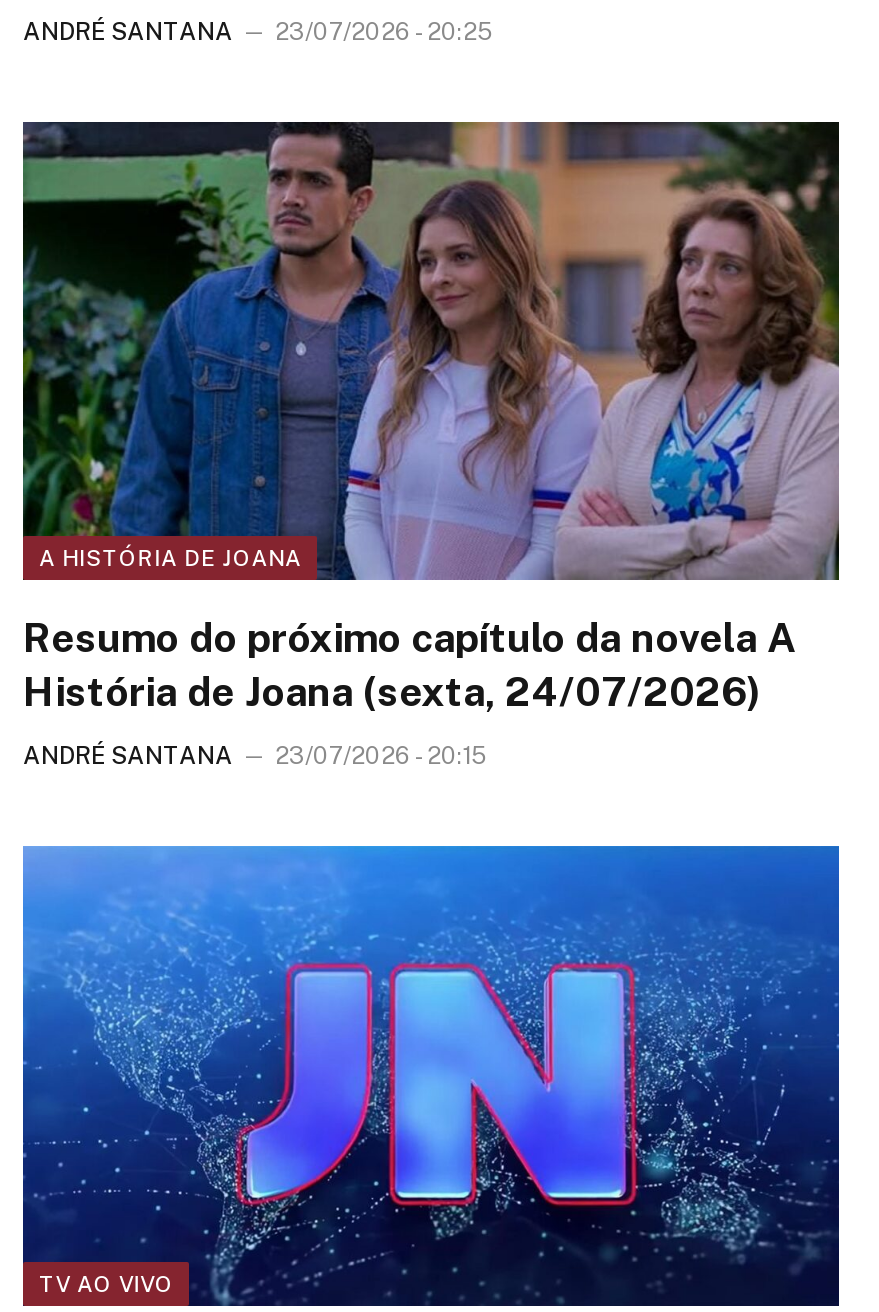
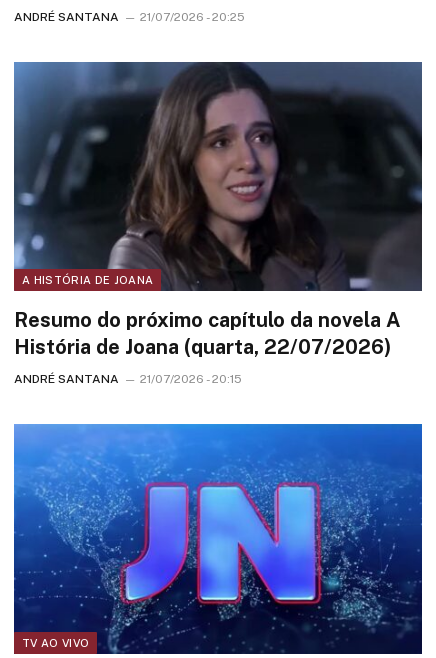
- ANDRÉ SANTANA 23/07/2026 - 20:25
+ ANDRÉ SANTANA 21/07/2026 - 20:25

- [image]
+ [image]

- História de Joana (sexta, 24/07/2026)
+ História de Joana (quarta, 22/07/2026)

- ANDRÉ SANTANA 23/07/2026 - 20:15
+ ANDRÉ SANTANA 21/07/2026 - 20:15
